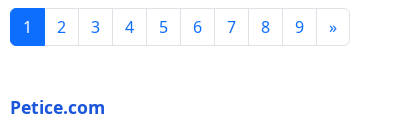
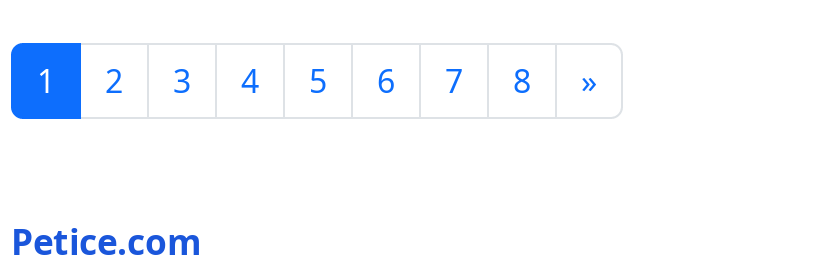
- 9
